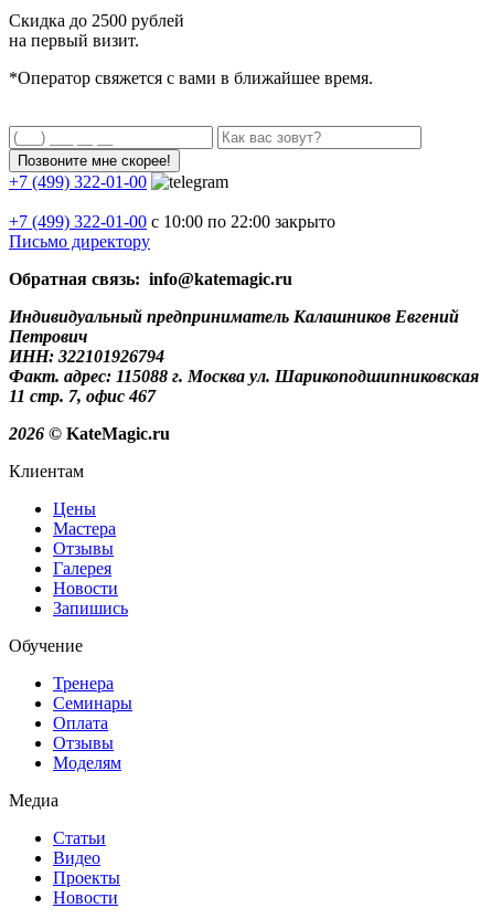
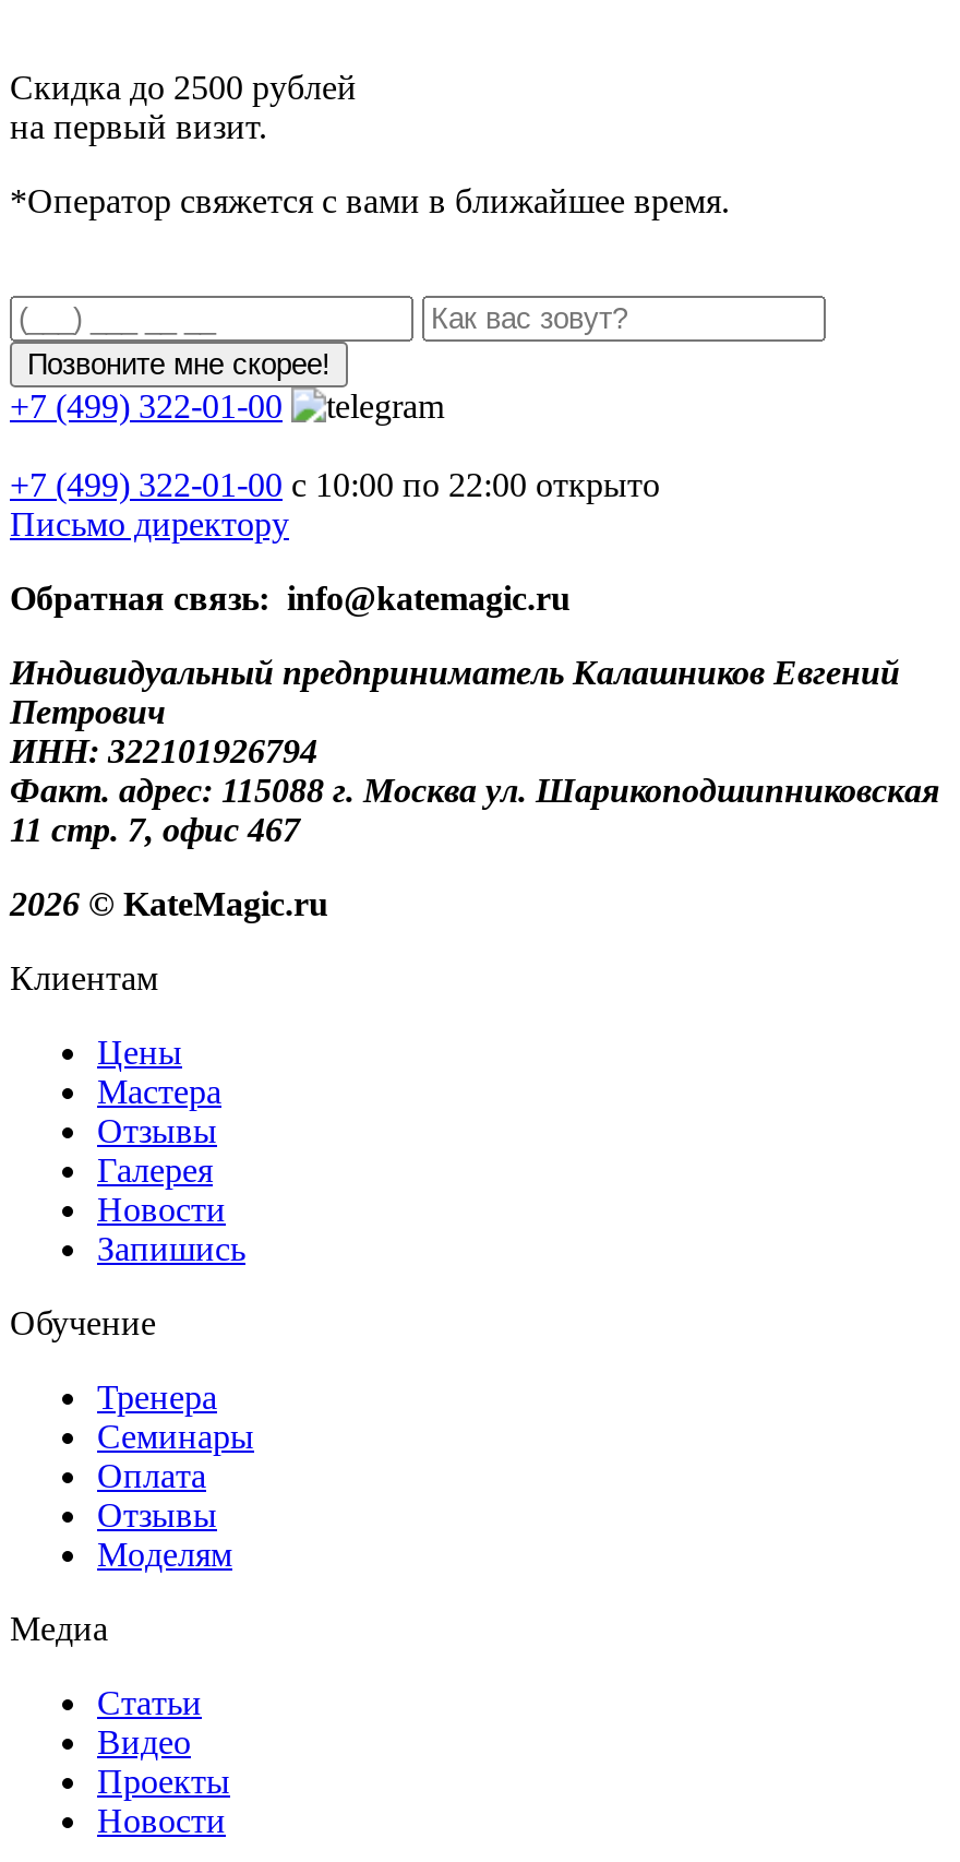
- +7 (499) 322-01-00 с 10:00 по 22:00 закрыто
+ +7 (499) 322-01-00 с 10:00 по 22:00 открыто
